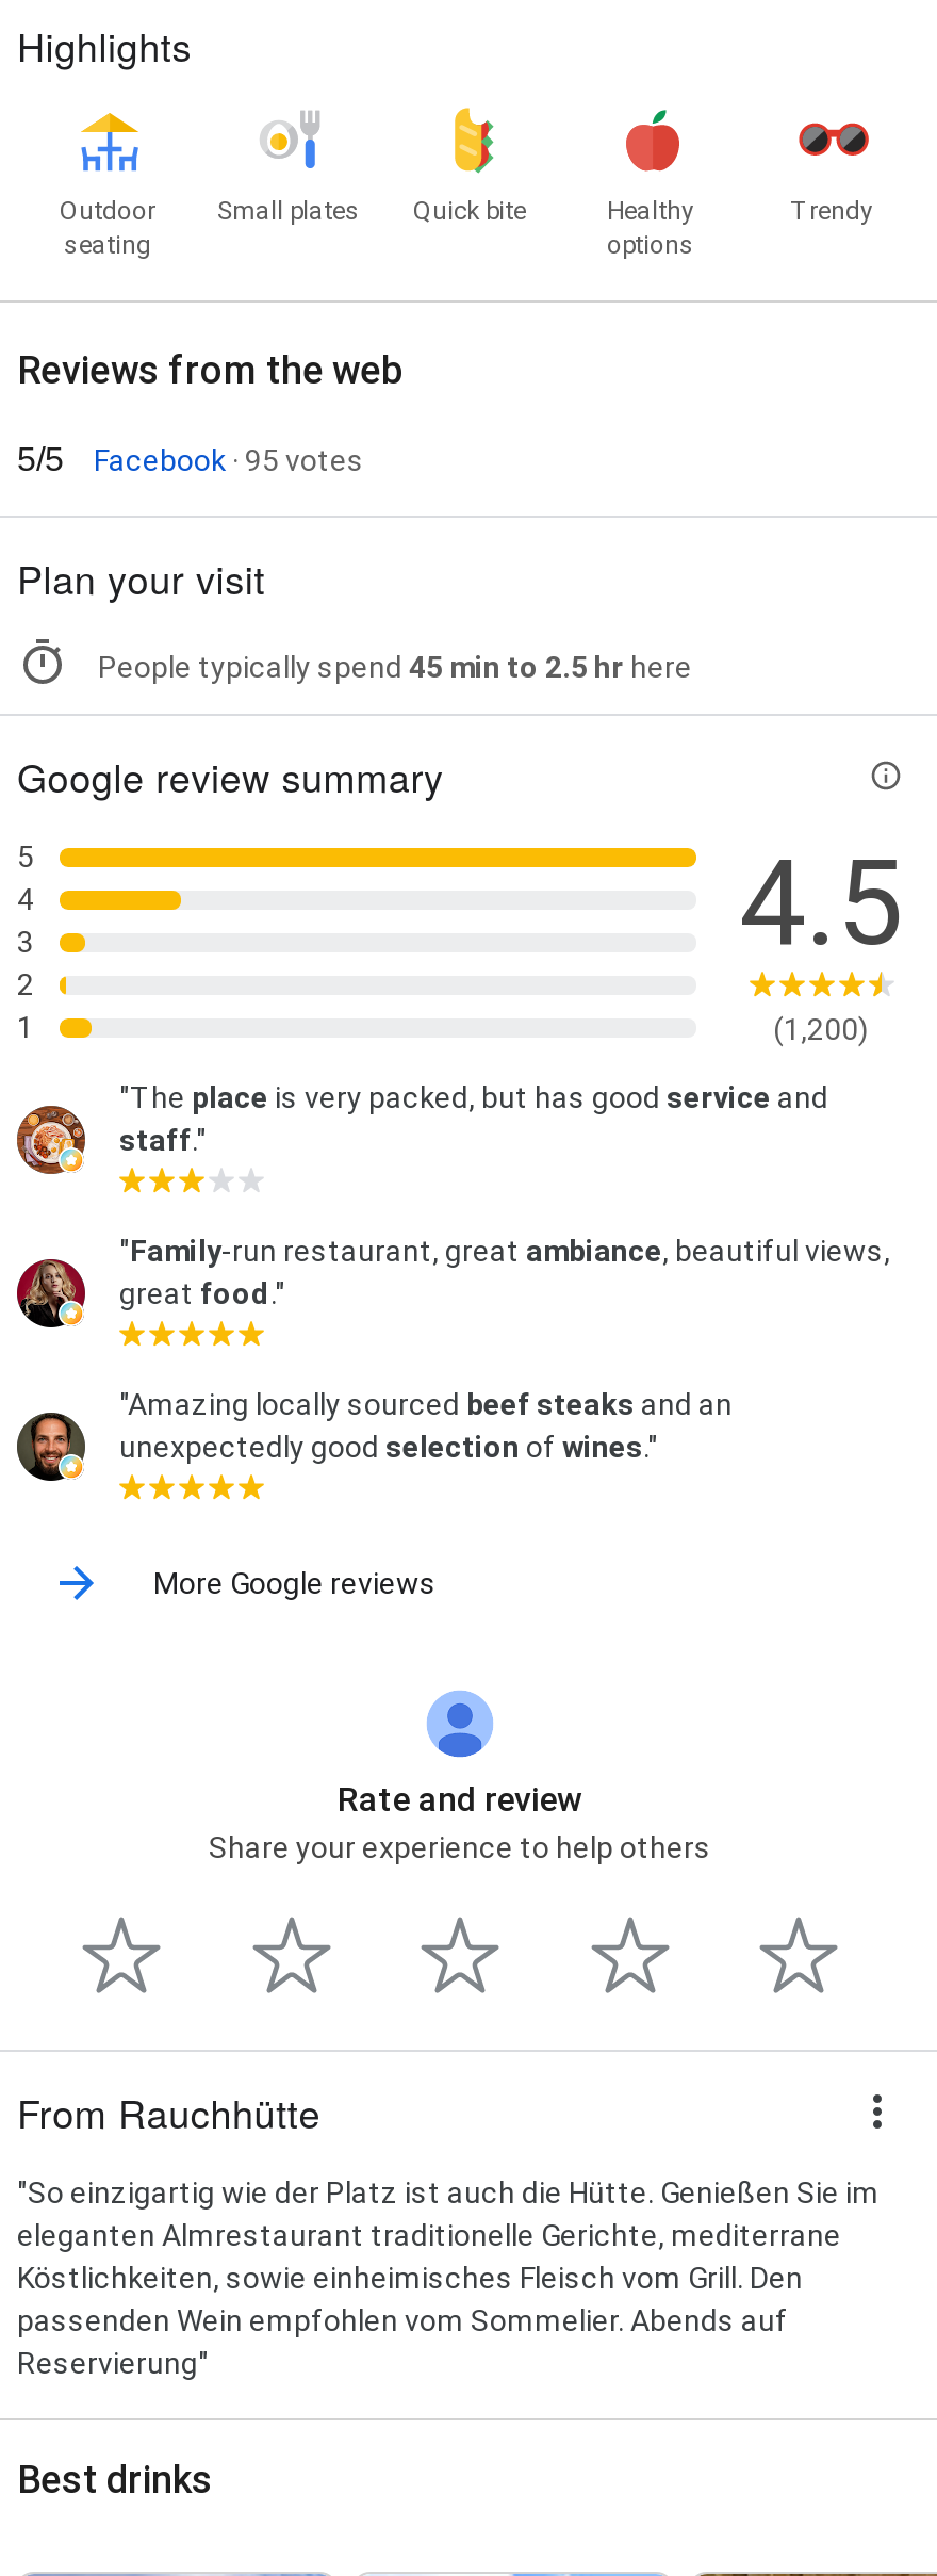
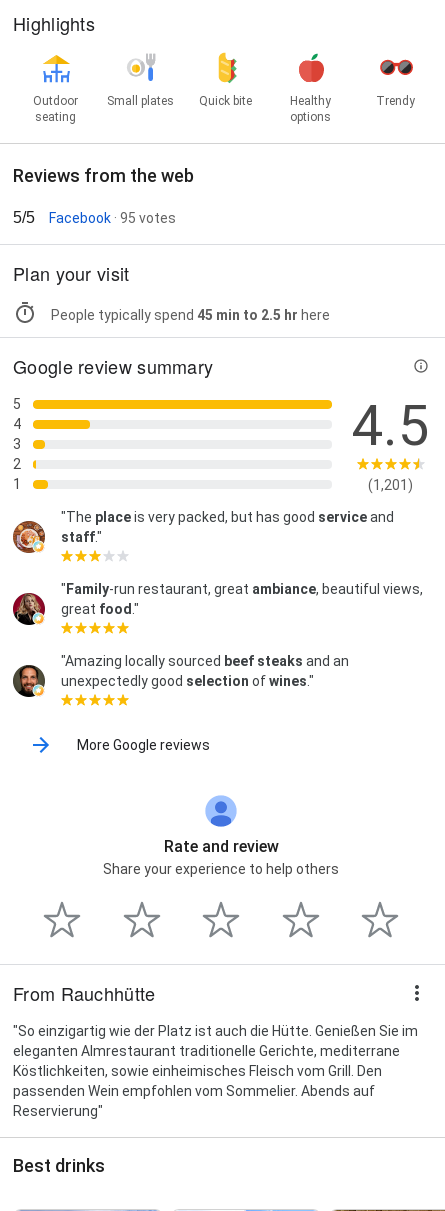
- (1,200)
+ (1,201)
